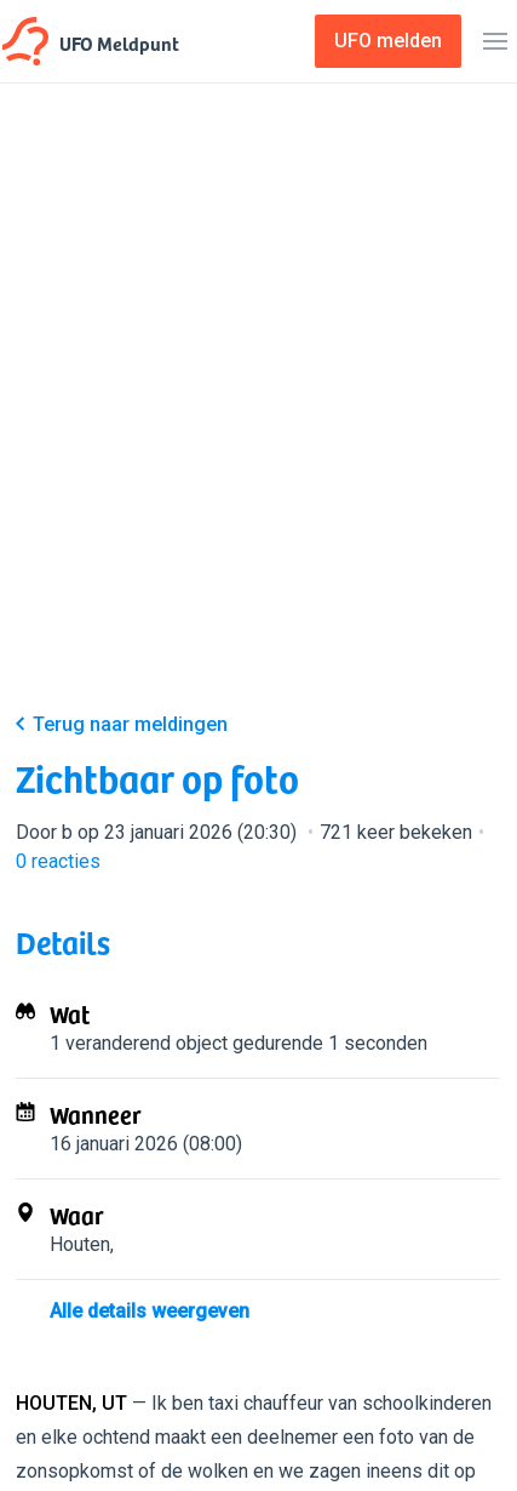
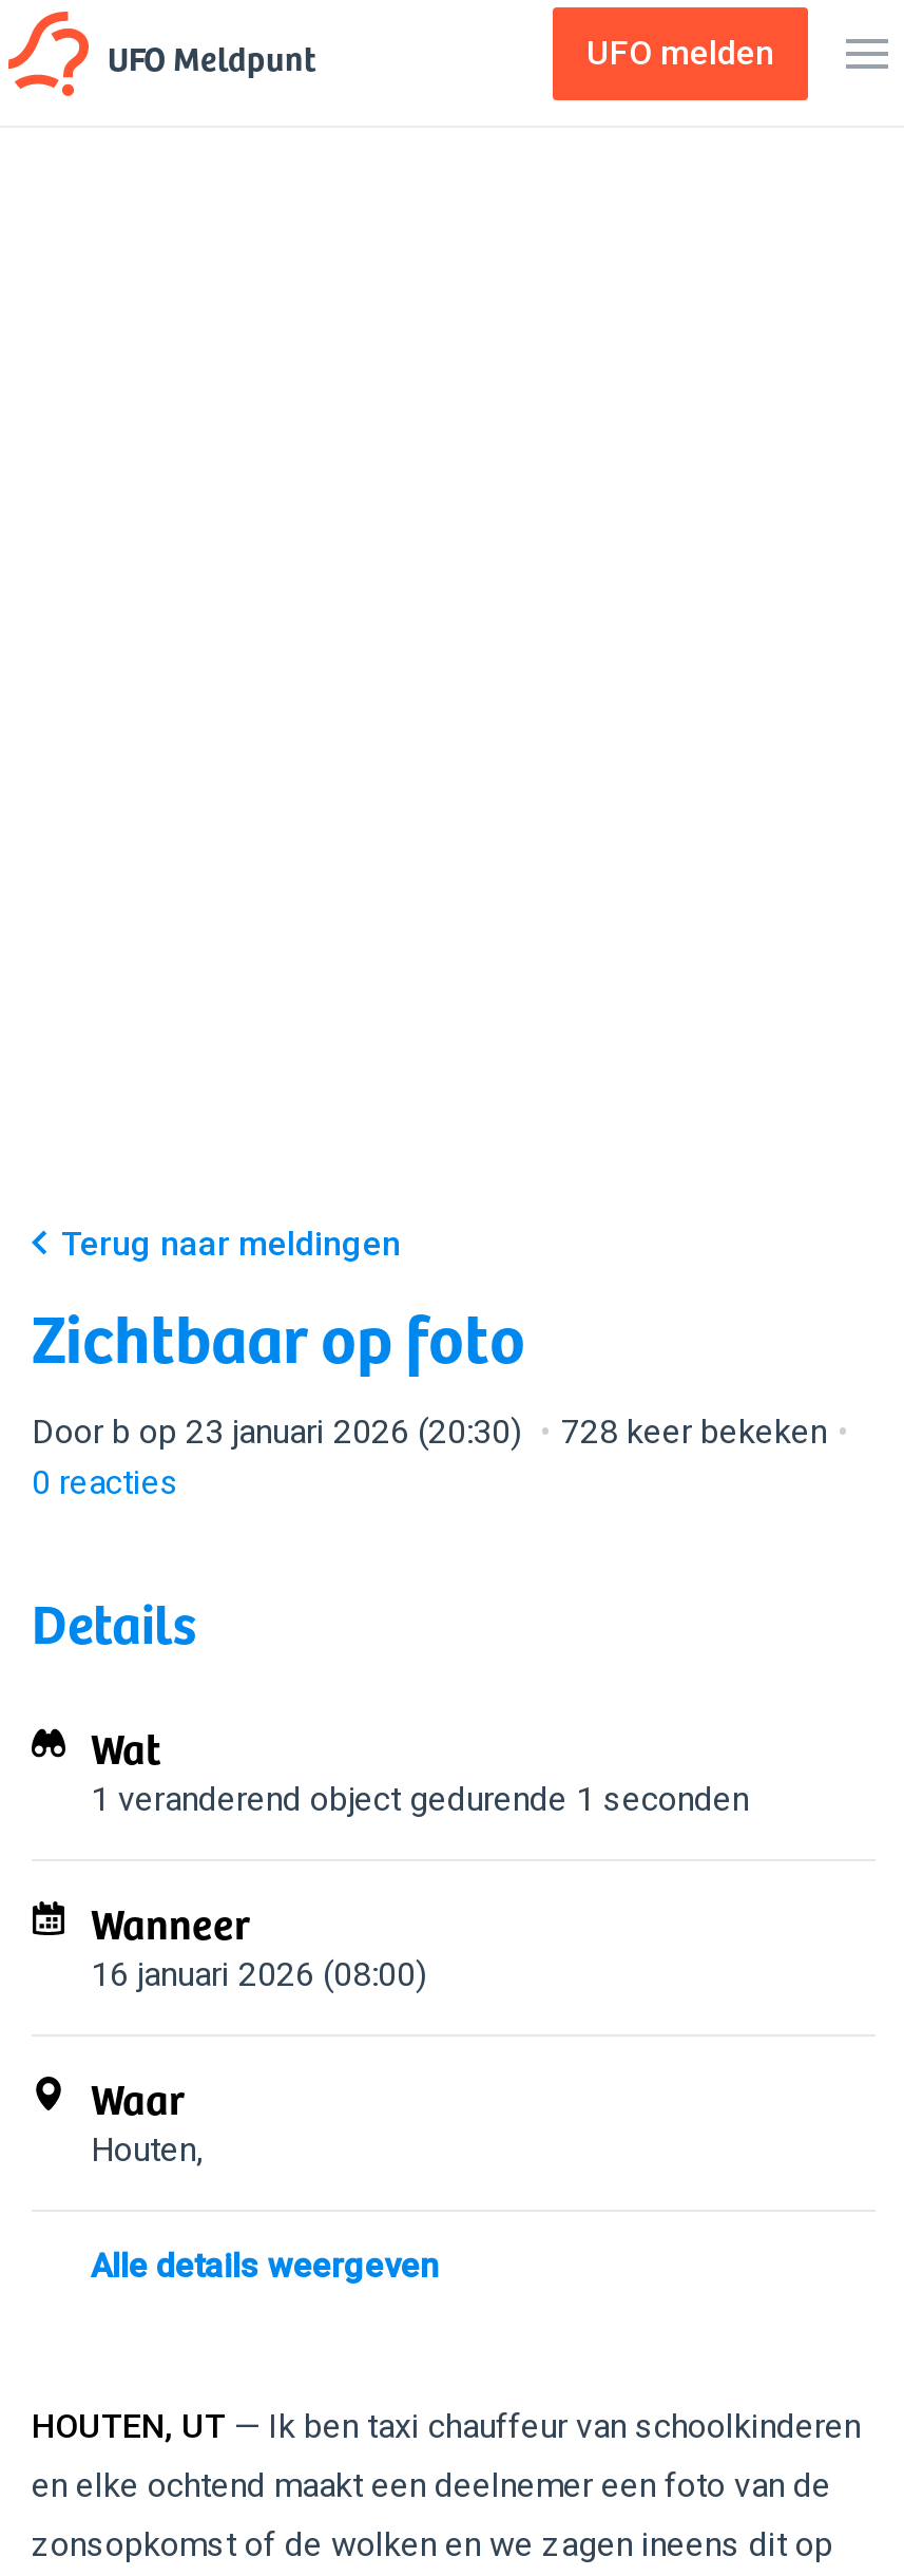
- Door b op 23 januari 2026 (20:30) 721 keer bekeken
+ Door b op 23 januari 2026 (20:30) 728 keer bekeken
